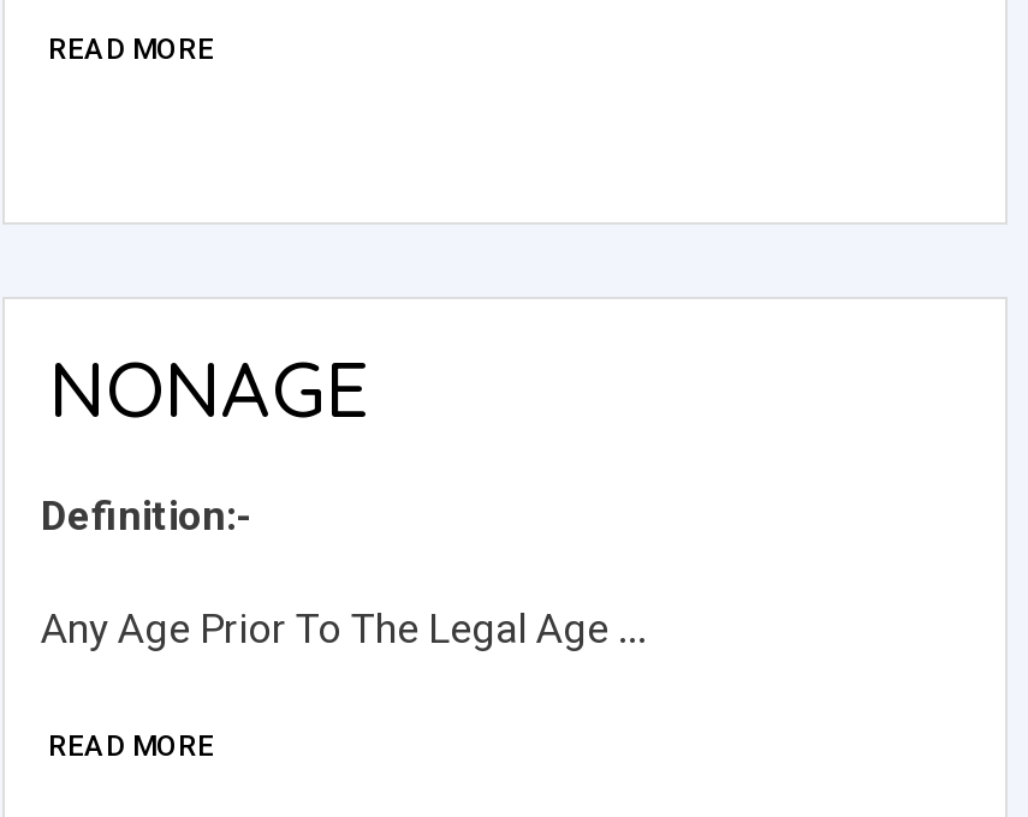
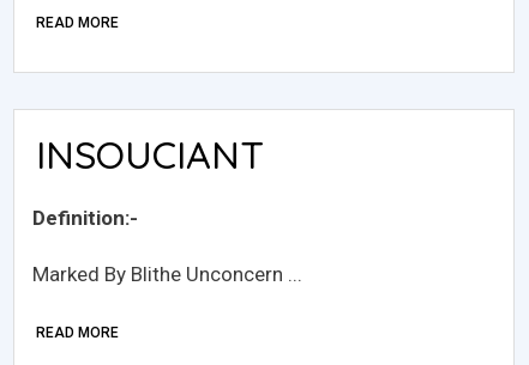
- NONAGE
+ INSOUCIANT

- Any Age Prior To The Legal Age ...
+ Marked By Blithe Unconcern ...
